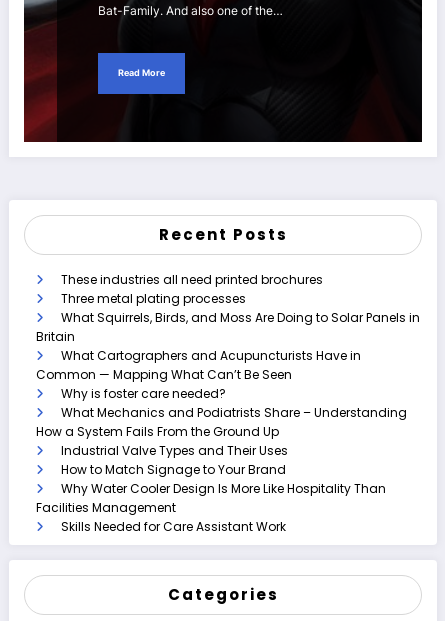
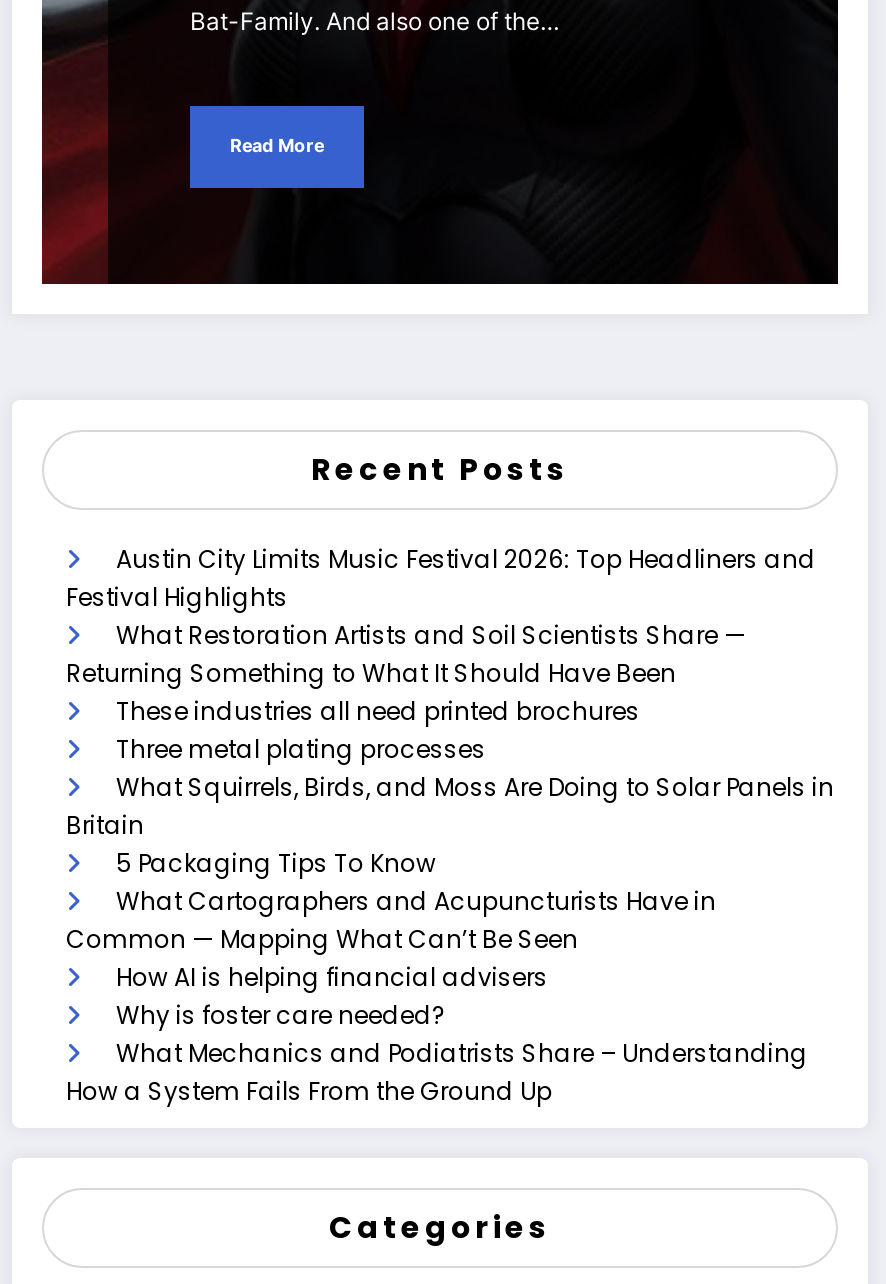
+ Austin City Limits Music Festival 2026: Top Headliners and
+ Festival Highlights
+ What Restoration Artists and Soil Scientists Share —
+ Returning Something to What It Should Have Been

moved down: These industries all need printed brochures | Three metal plating processes | What Squirrels, Birds, and Moss Are Doing to Solar Panels in | Britain

moved down: What Cartographers and Acupuncturists Have in | Common — Mapping What Can’t Be Seen

+ 5 Packaging Tips To Know

moved down: Why is foster care needed? | What Mechanics and Podiatrists Share – Understanding | How a System Fails From the Ground Up

+ How AI is helping financial advisers

- Industrial Valve Types and Their Uses
- How to Match Signage to Your Brand
- Why Water Cooler Design Is More Like Hospitality Than
- Facilities Management
- Skills Needed for Care Assistant Work
